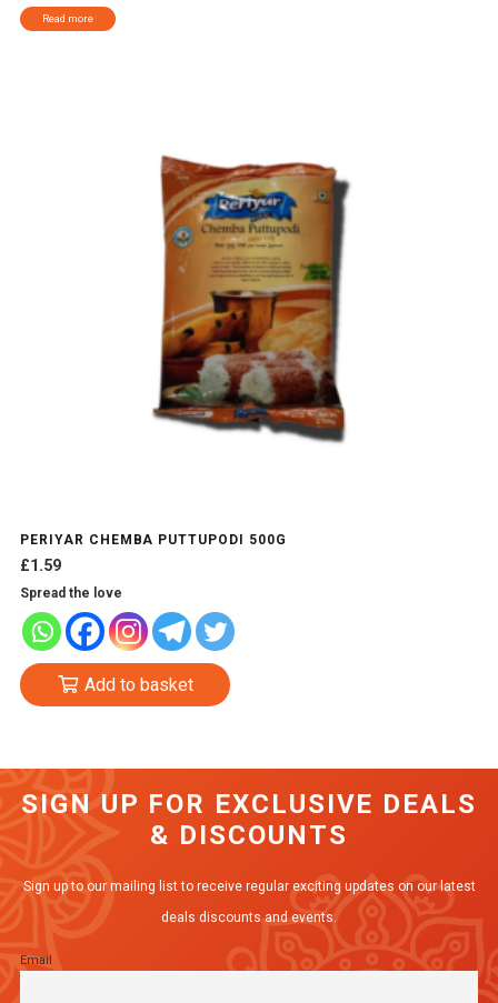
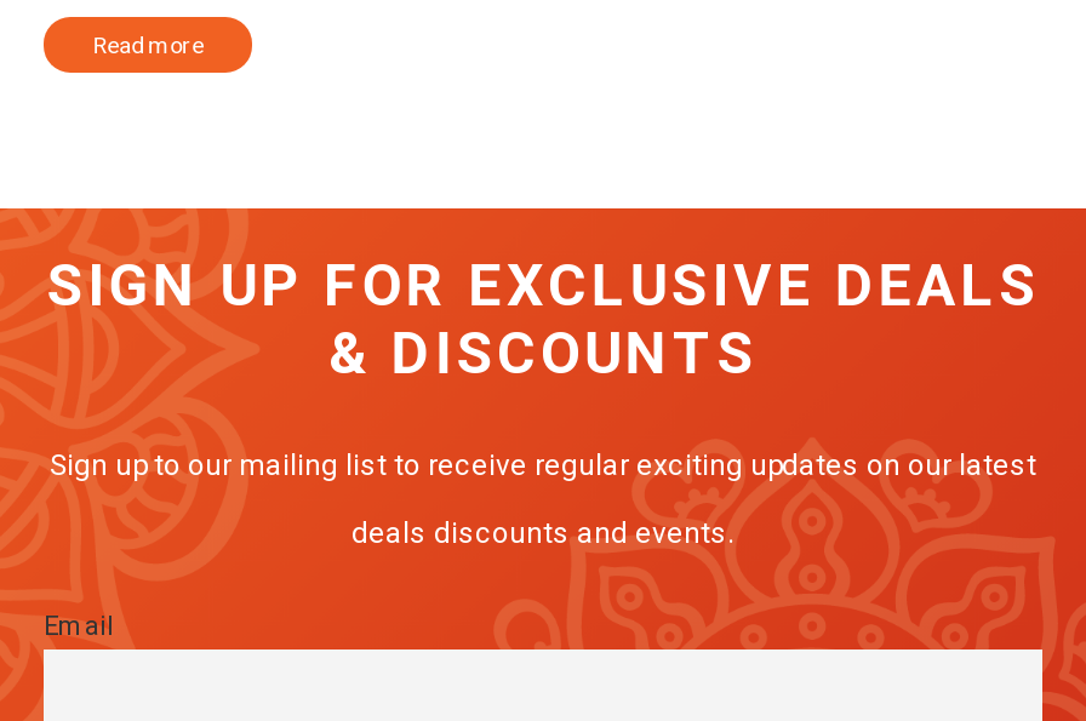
- [image]

- PERIYAR CHEMBA PUTTUPODI 500G
- £1.59
- Spread the love

- [image]
- Add to basket
